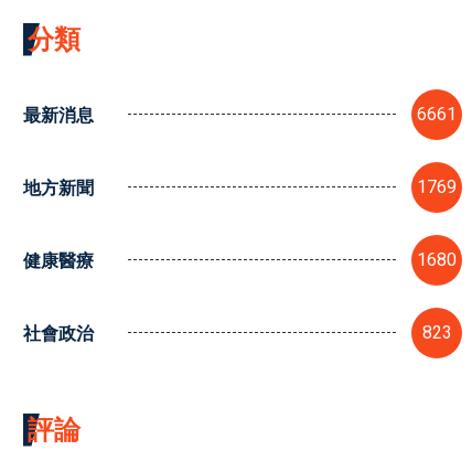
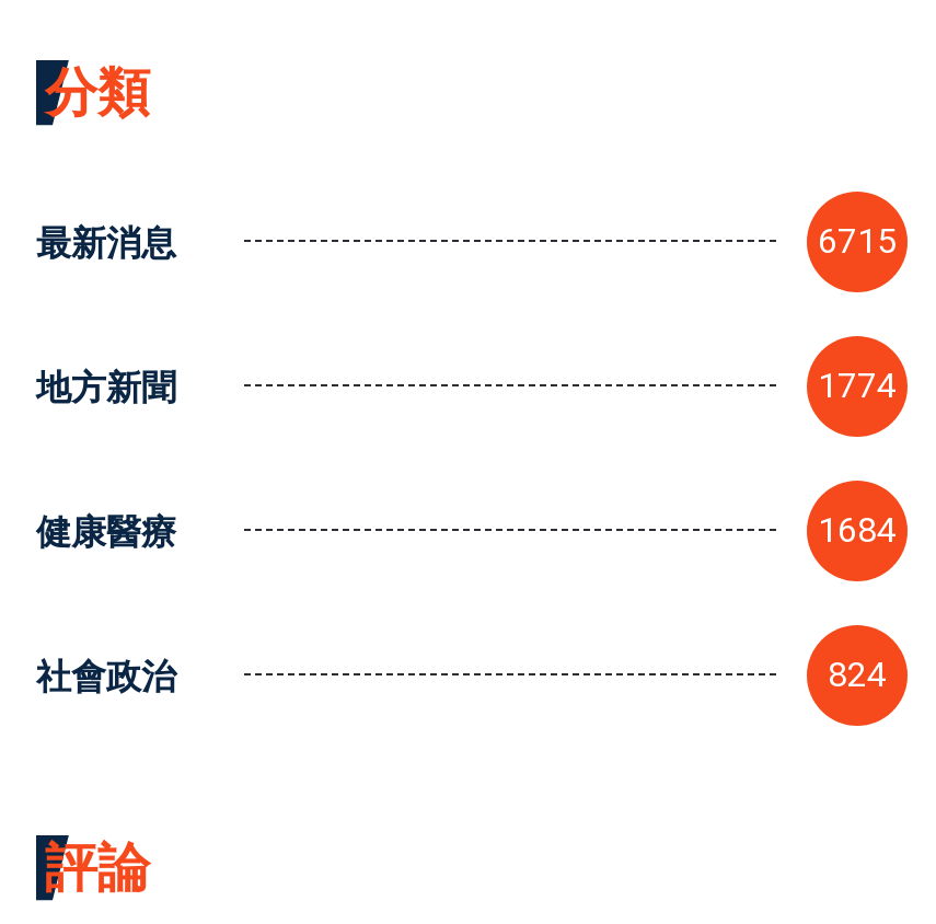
- 6661
+ 6715

- 1769
+ 1774

- 1680
+ 1684

- 823
+ 824
